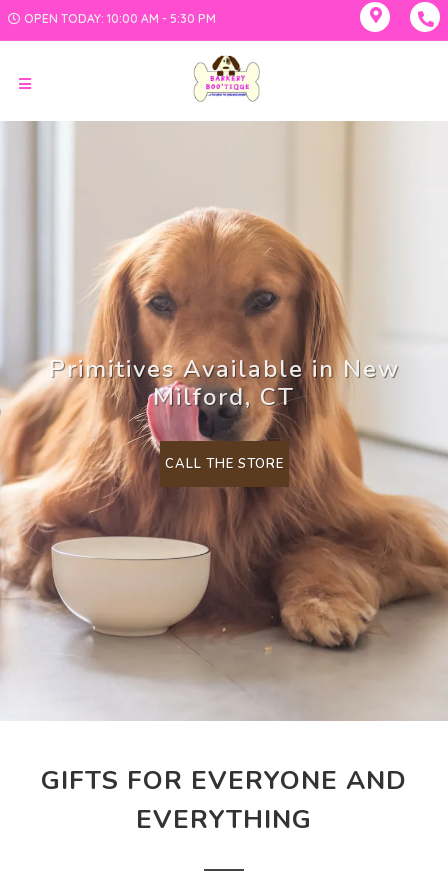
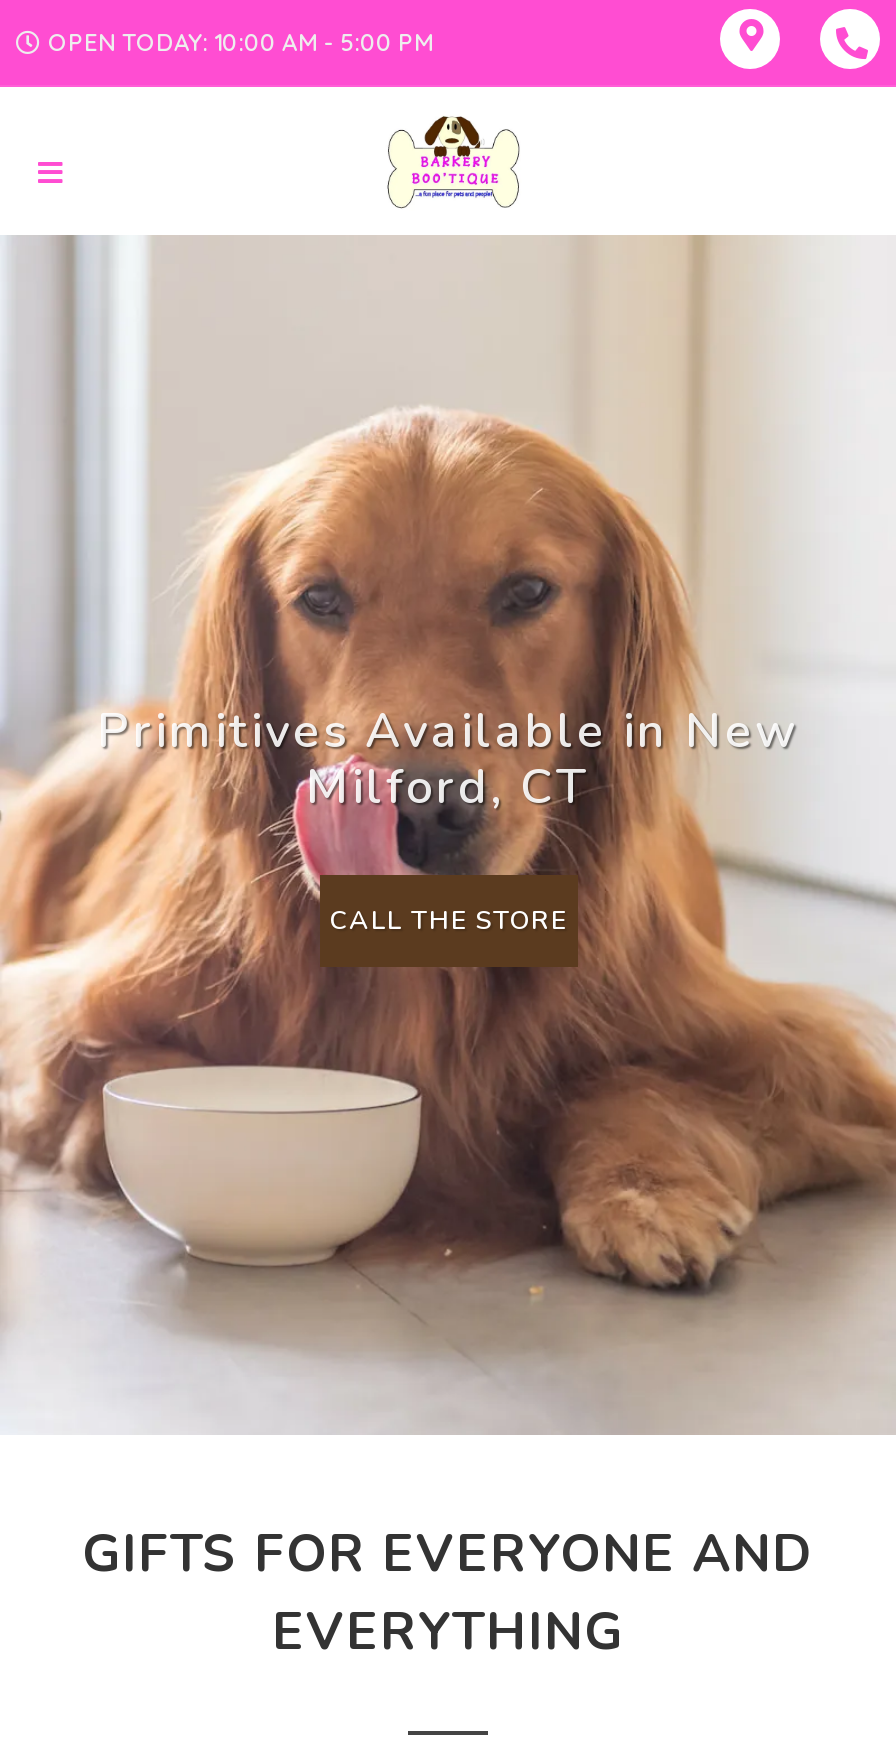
- OPEN TODAY: 10:00 AM - 5:30 PM
+ OPEN TODAY: 10:00 AM - 5:00 PM
